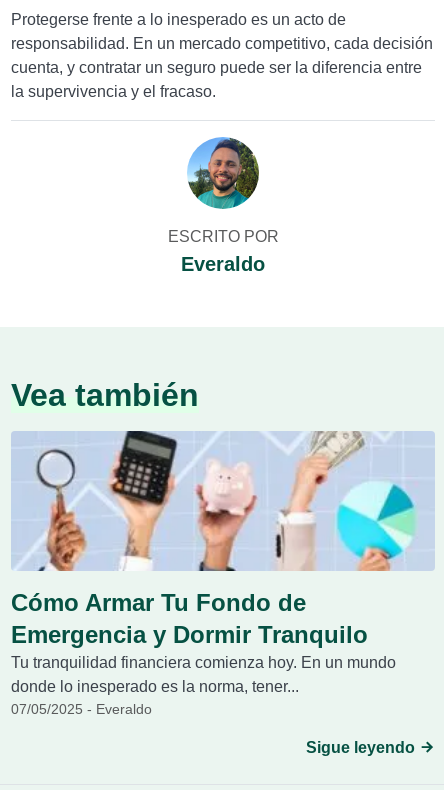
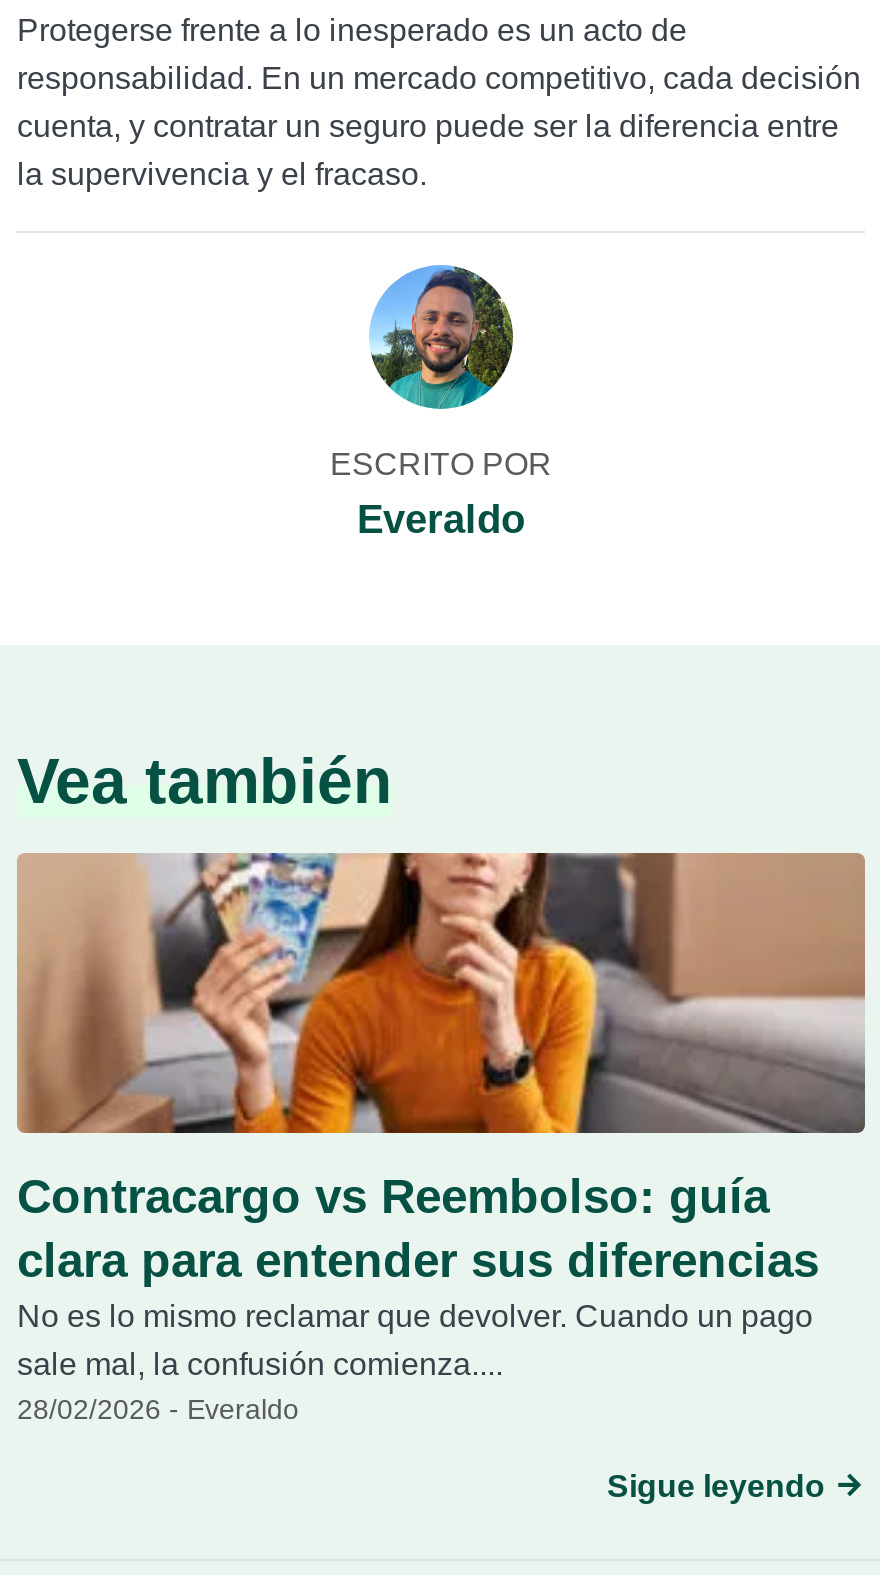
- [image]
- Cómo Armar Tu Fondo de
- Emergencia y Dormir Tranquilo
- Tu tranquilidad financiera comienza hoy. En un mundo
- donde lo inesperado es la norma, tener...
- 07/05/2025 - Everaldo
+ [image]
+ Contracargo vs Reembolso: guía
+ clara para entender sus diferencias
+ No es lo mismo reclamar que devolver. Cuando un pago
+ sale mal, la confusión comienza....
+ 28/02/2026 - Everaldo
